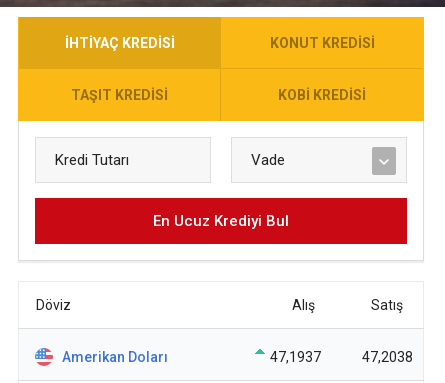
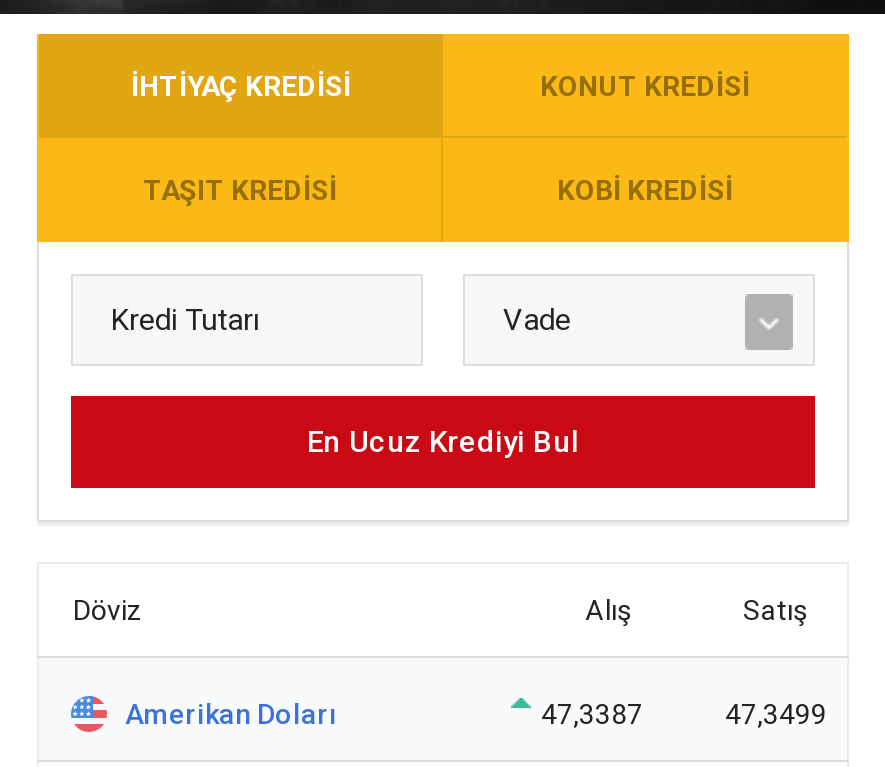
- 47,1937
+ 47,3387

- 47,2038
+ 47,3499
